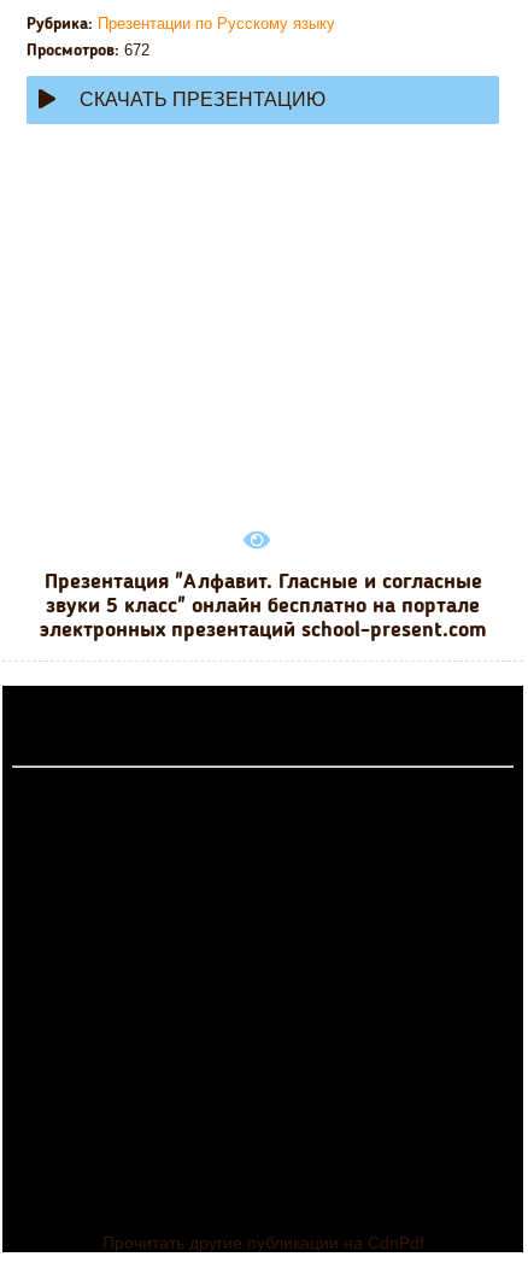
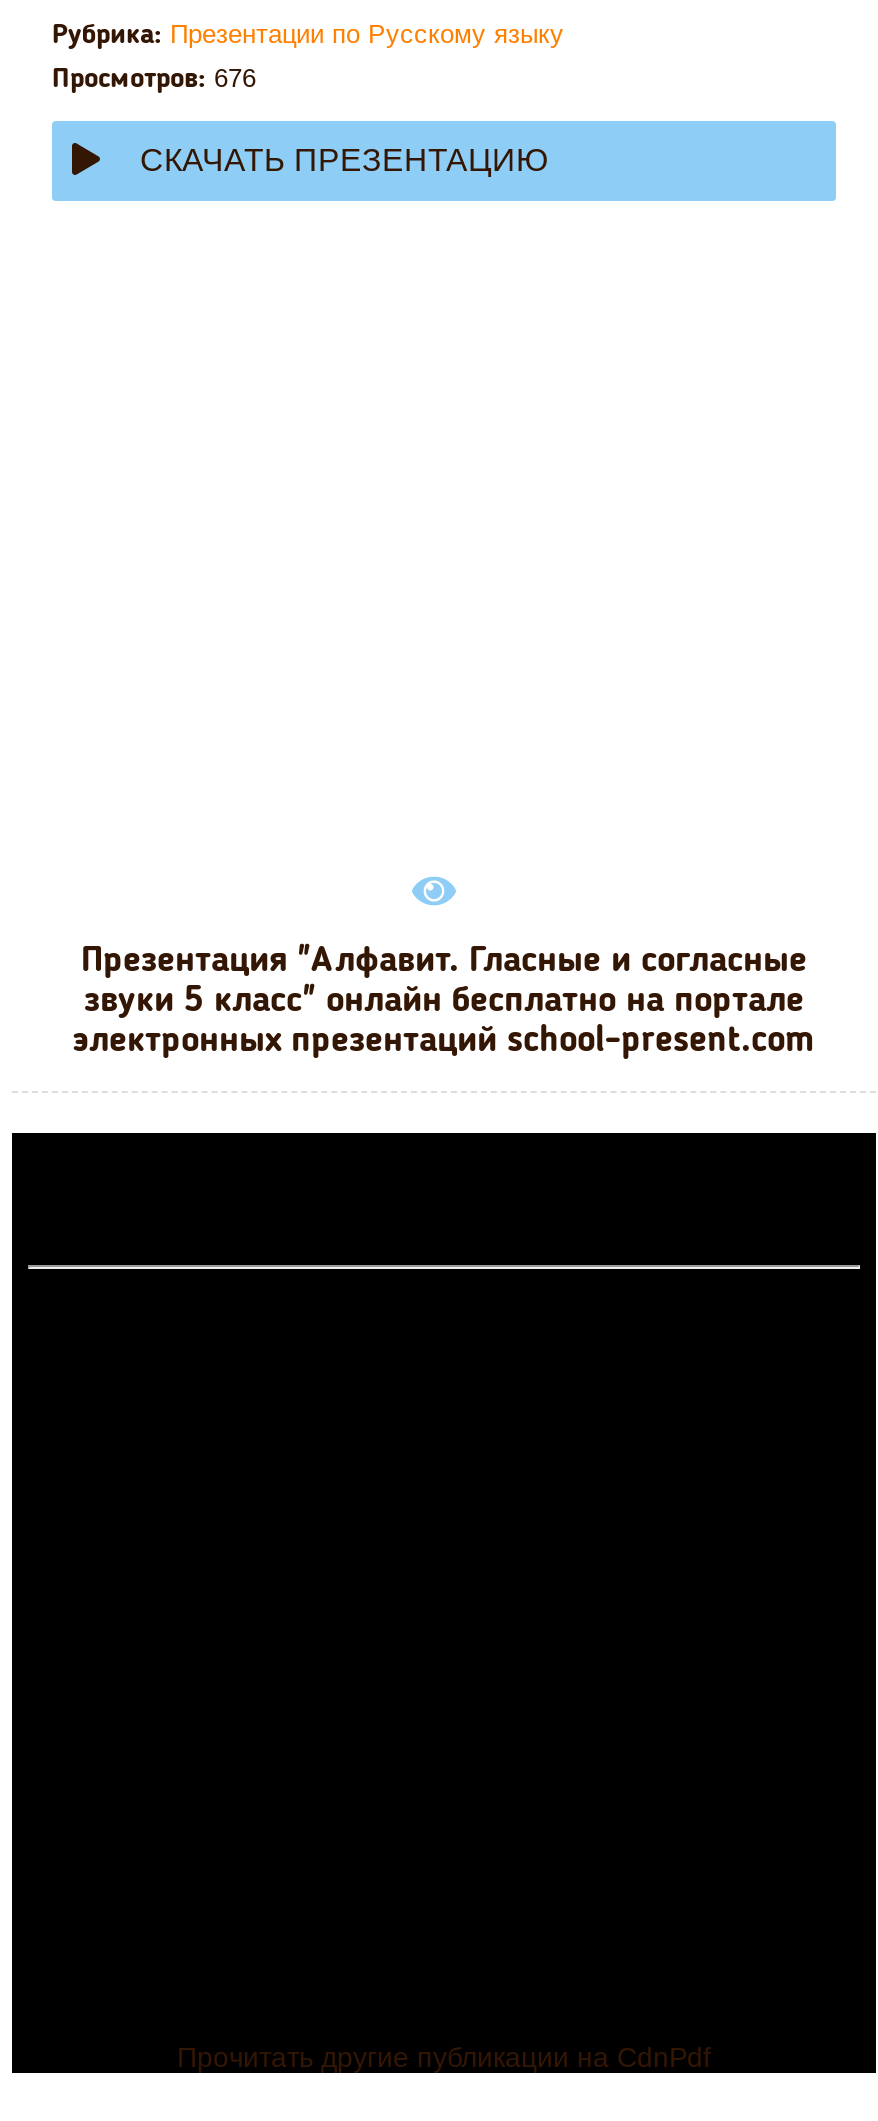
- Просмотров: 672
+ Просмотров: 676
